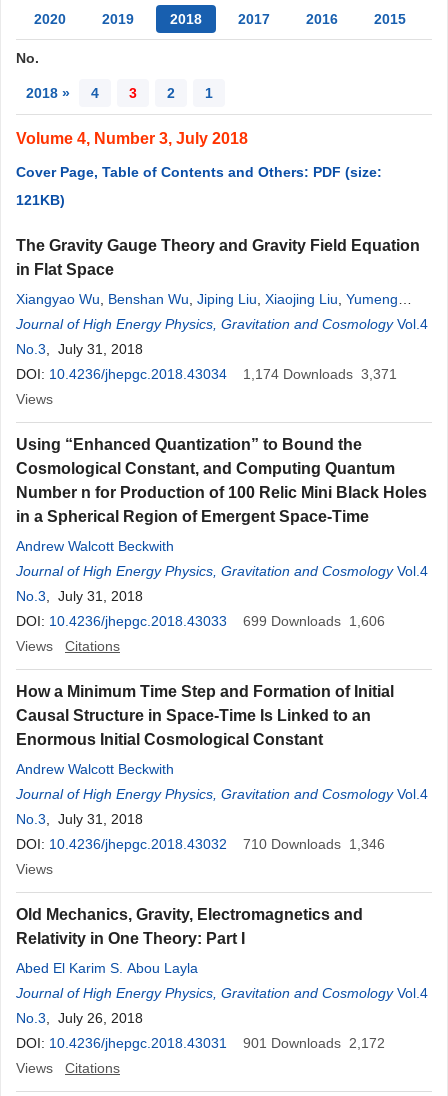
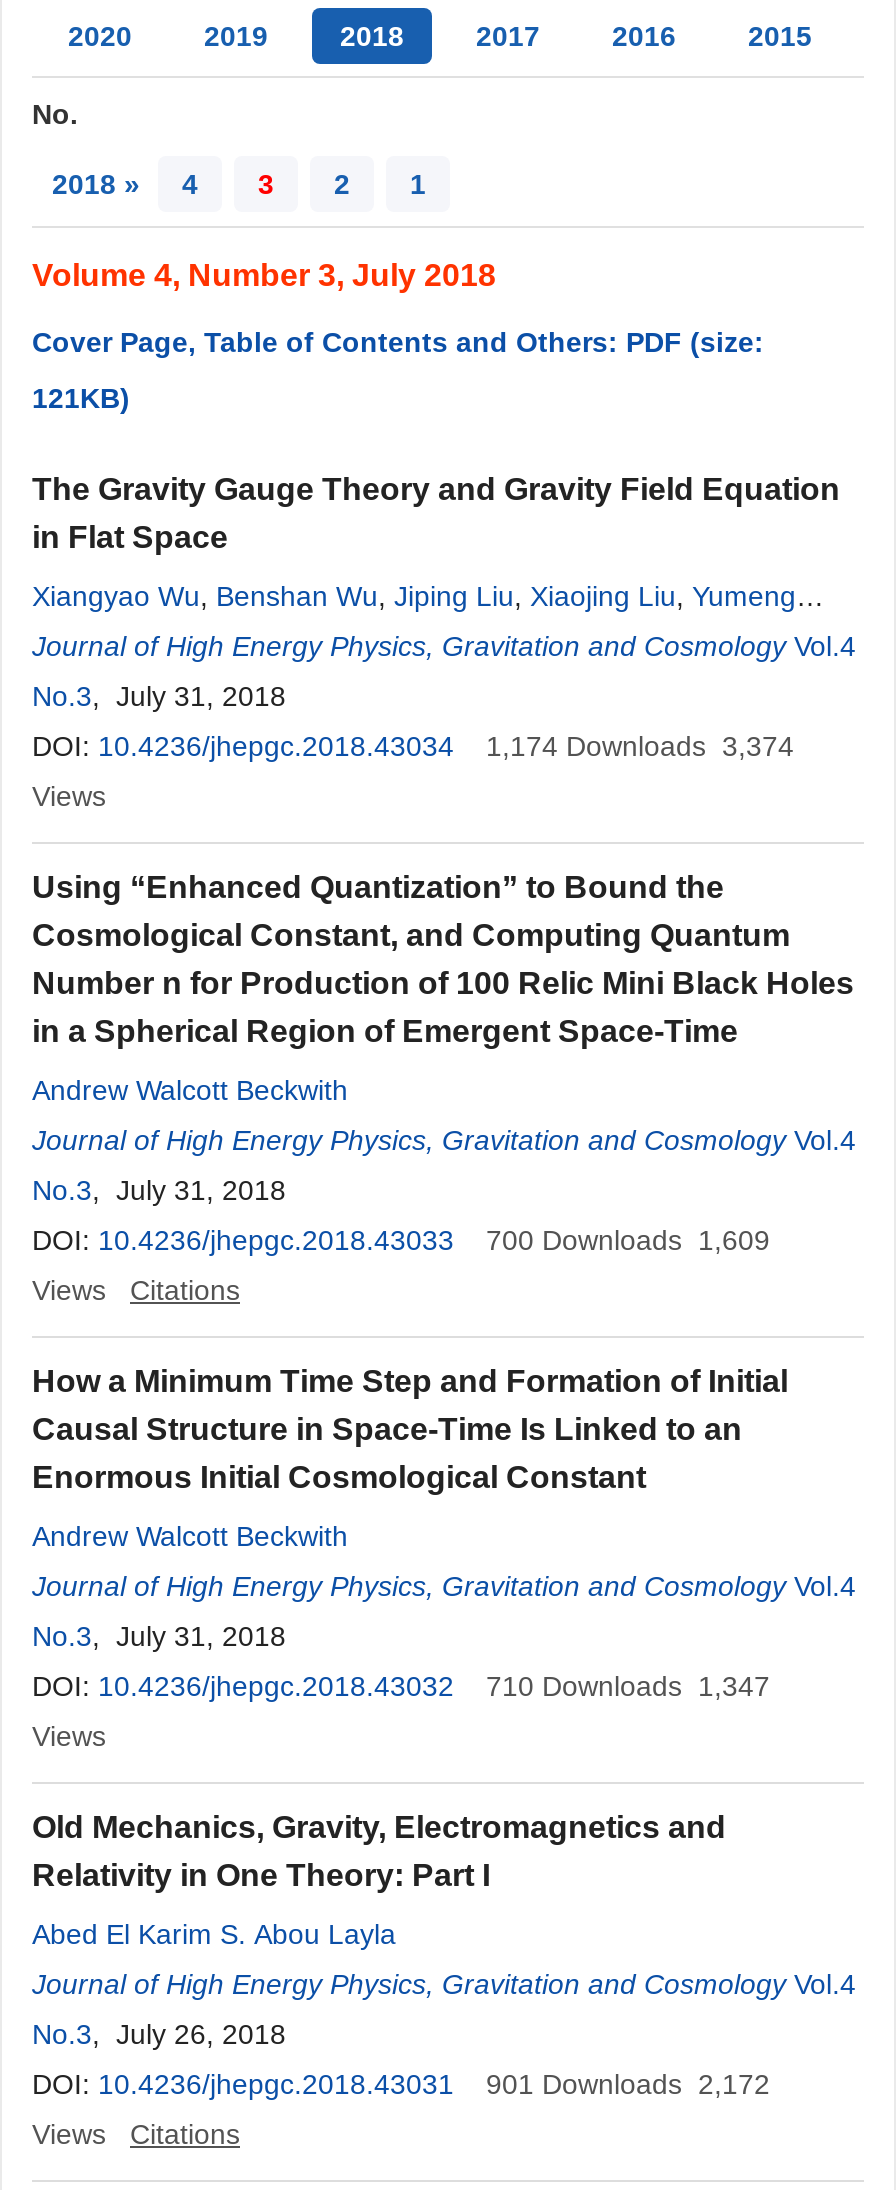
- DOI: 10.4236/jhepgc.2018.43034 1,174 Downloads 3,371
+ DOI: 10.4236/jhepgc.2018.43034 1,174 Downloads 3,374

- DOI: 10.4236/jhepgc.2018.43033 699 Downloads 1,606
+ DOI: 10.4236/jhepgc.2018.43033 700 Downloads 1,609

- DOI: 10.4236/jhepgc.2018.43032 710 Downloads 1,346
+ DOI: 10.4236/jhepgc.2018.43032 710 Downloads 1,347
